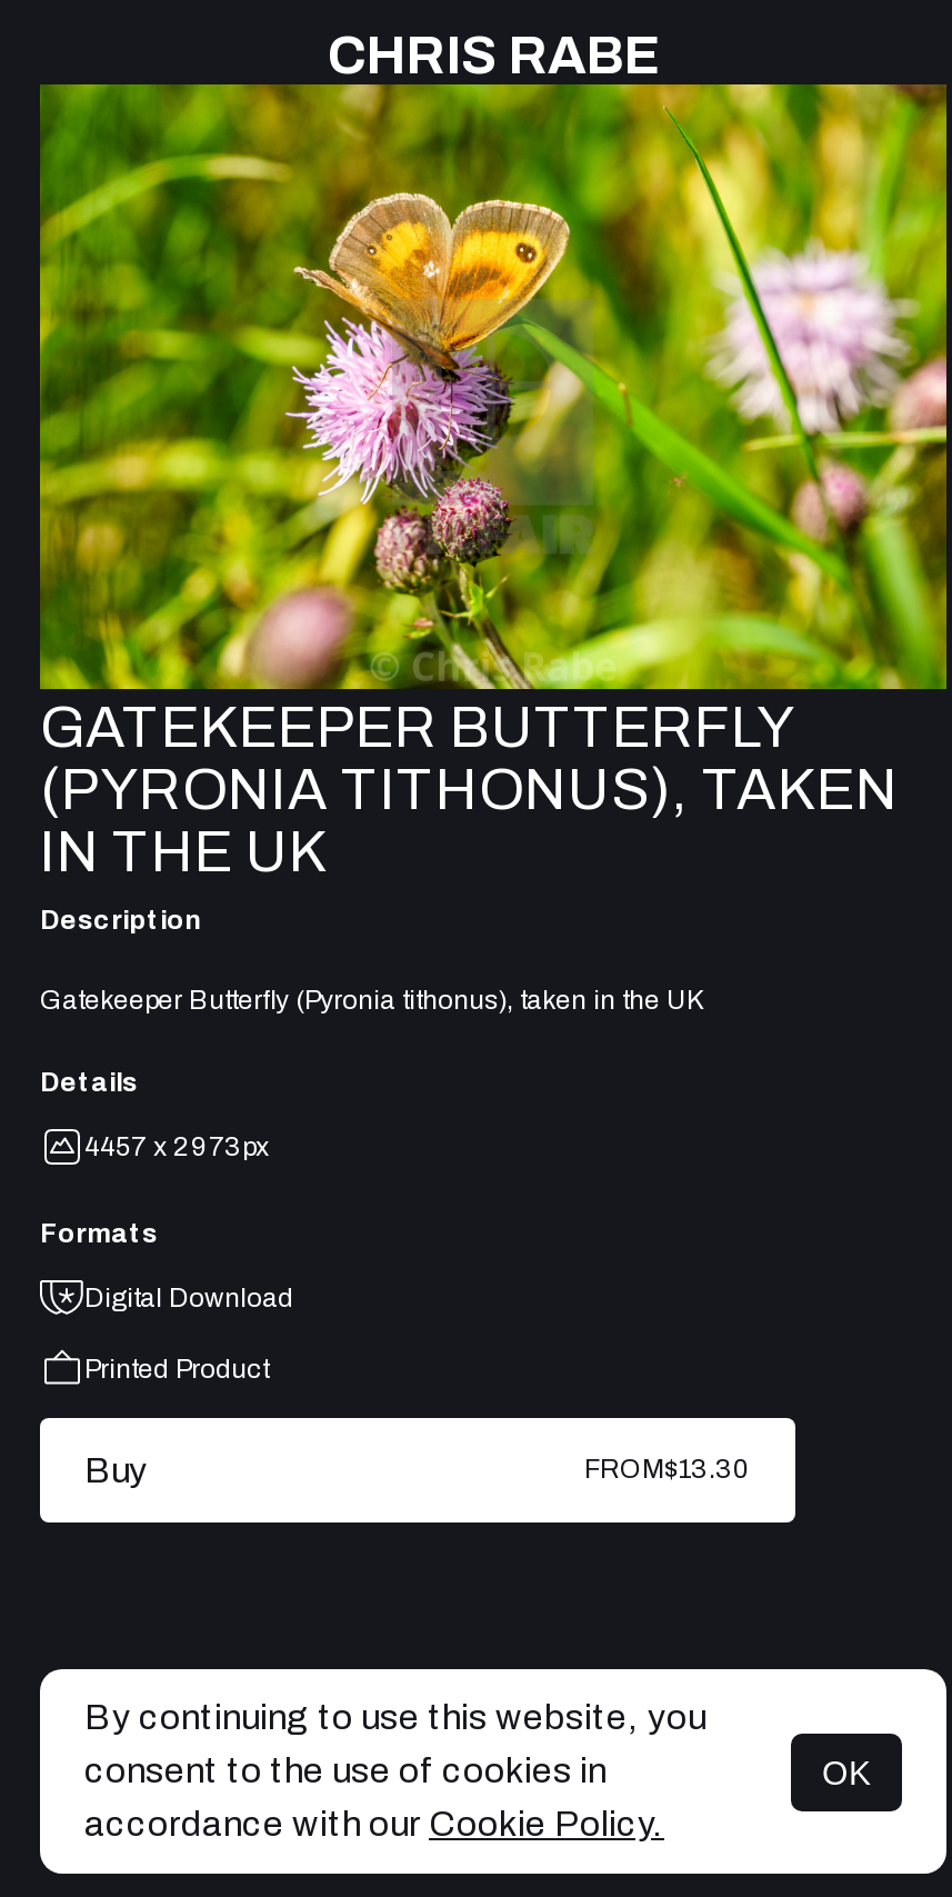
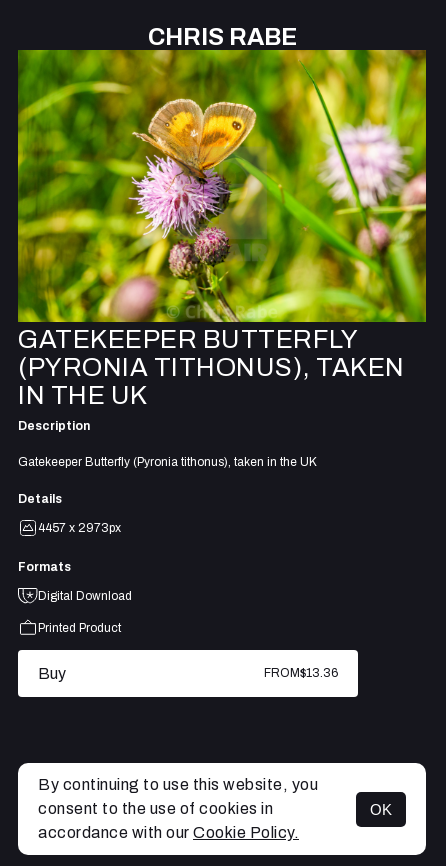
- FROM$13.30
+ FROM$13.36
